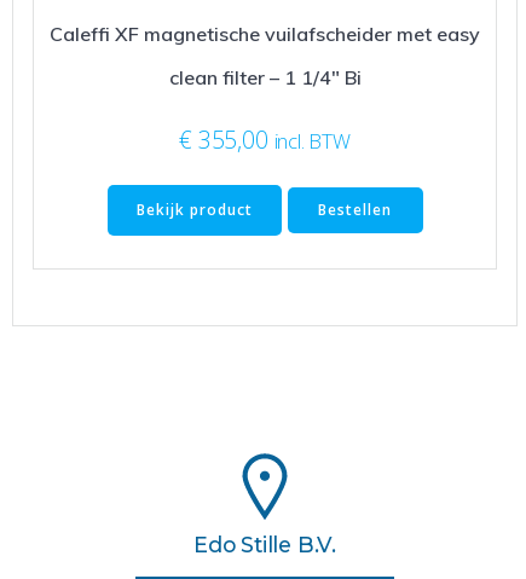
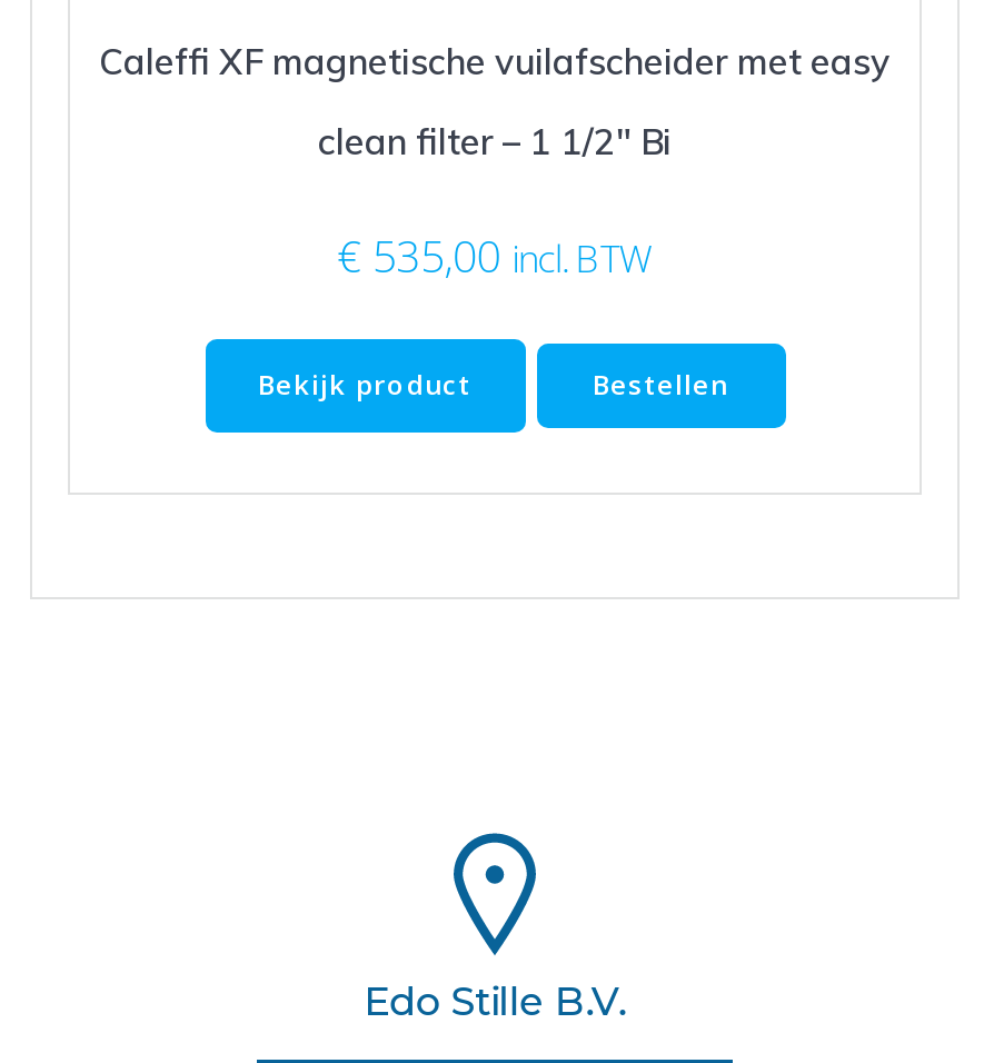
- clean filter – 1 1/4″ Bi
+ clean filter – 1 1/2″ Bi

- €355,00 incl. BTW
+ €535,00 incl. BTW
